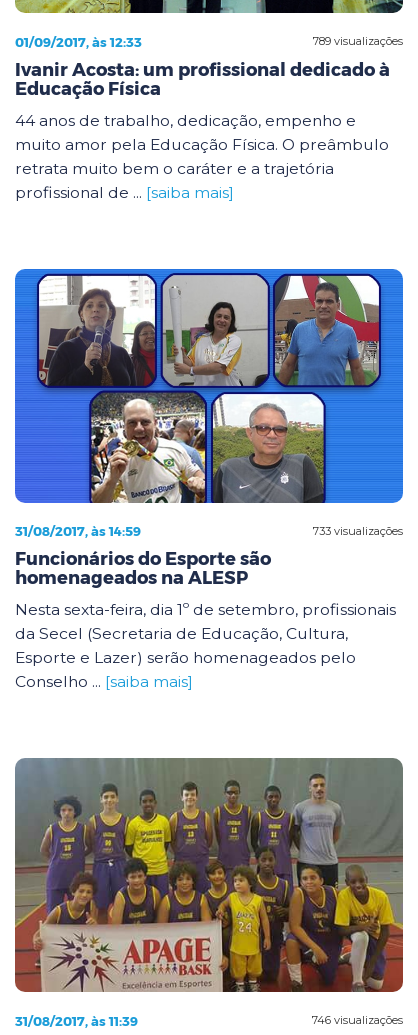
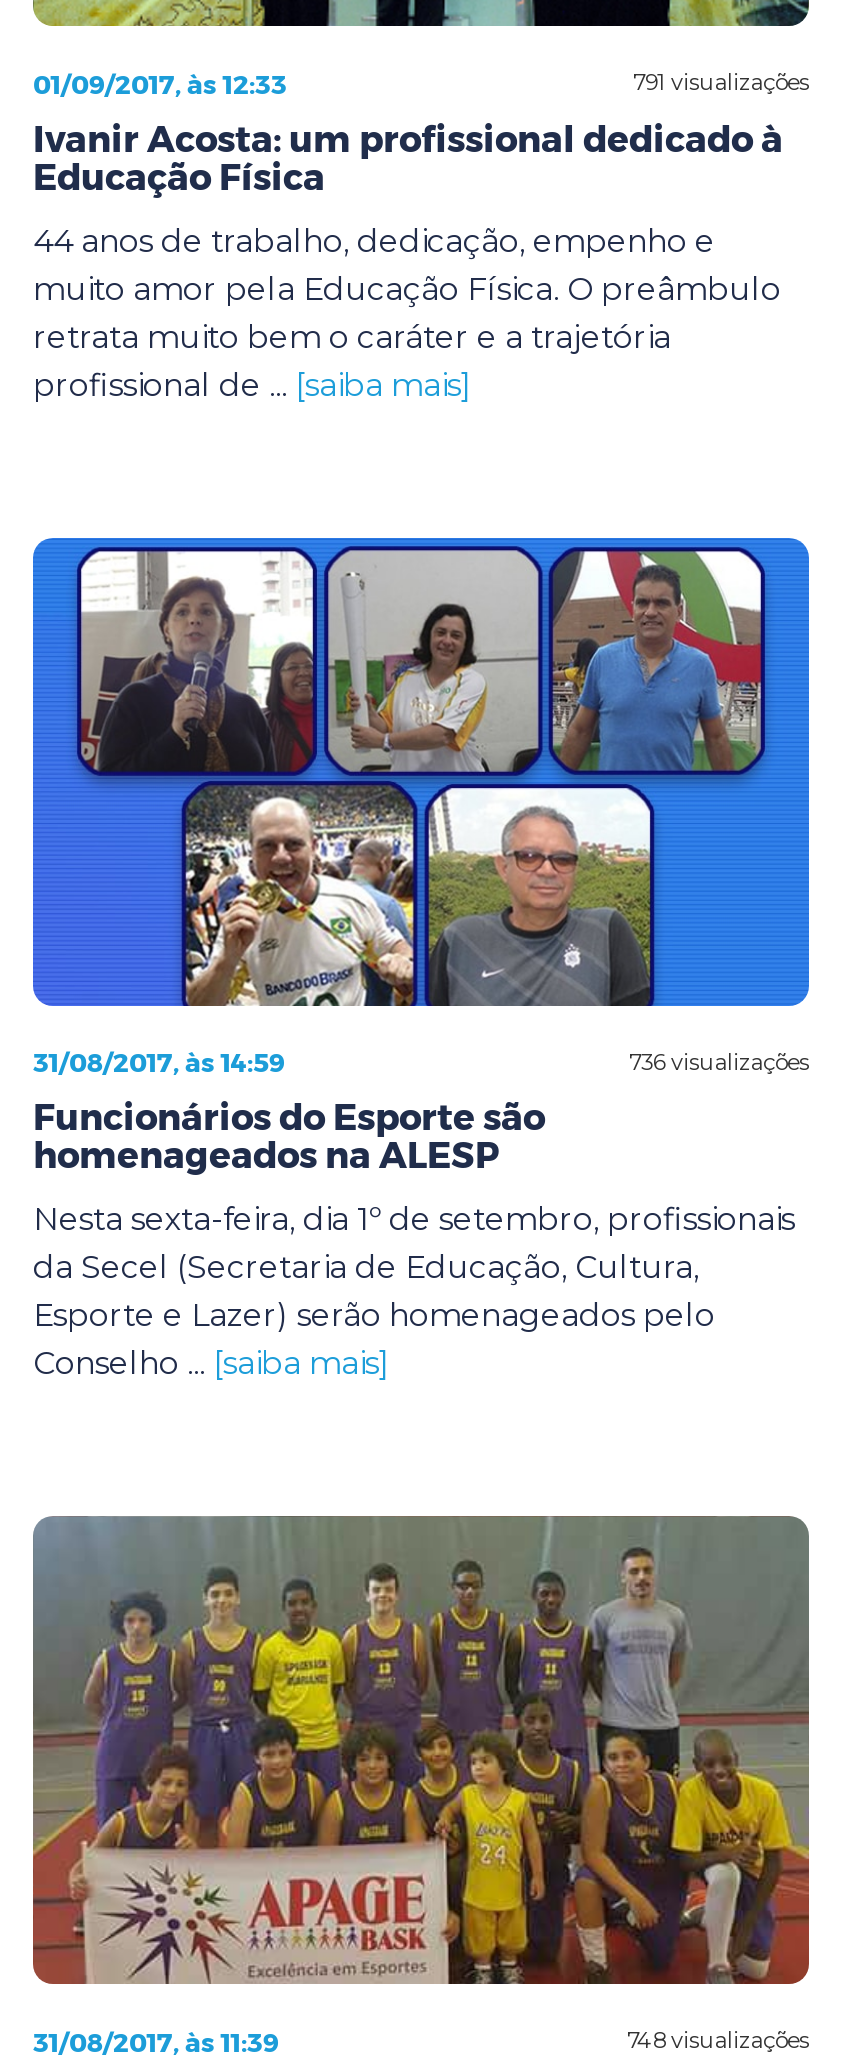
- 789 visualizações
+ 791 visualizações

- 733 visualizações
+ 736 visualizações

- 746 visualizações
+ 748 visualizações
